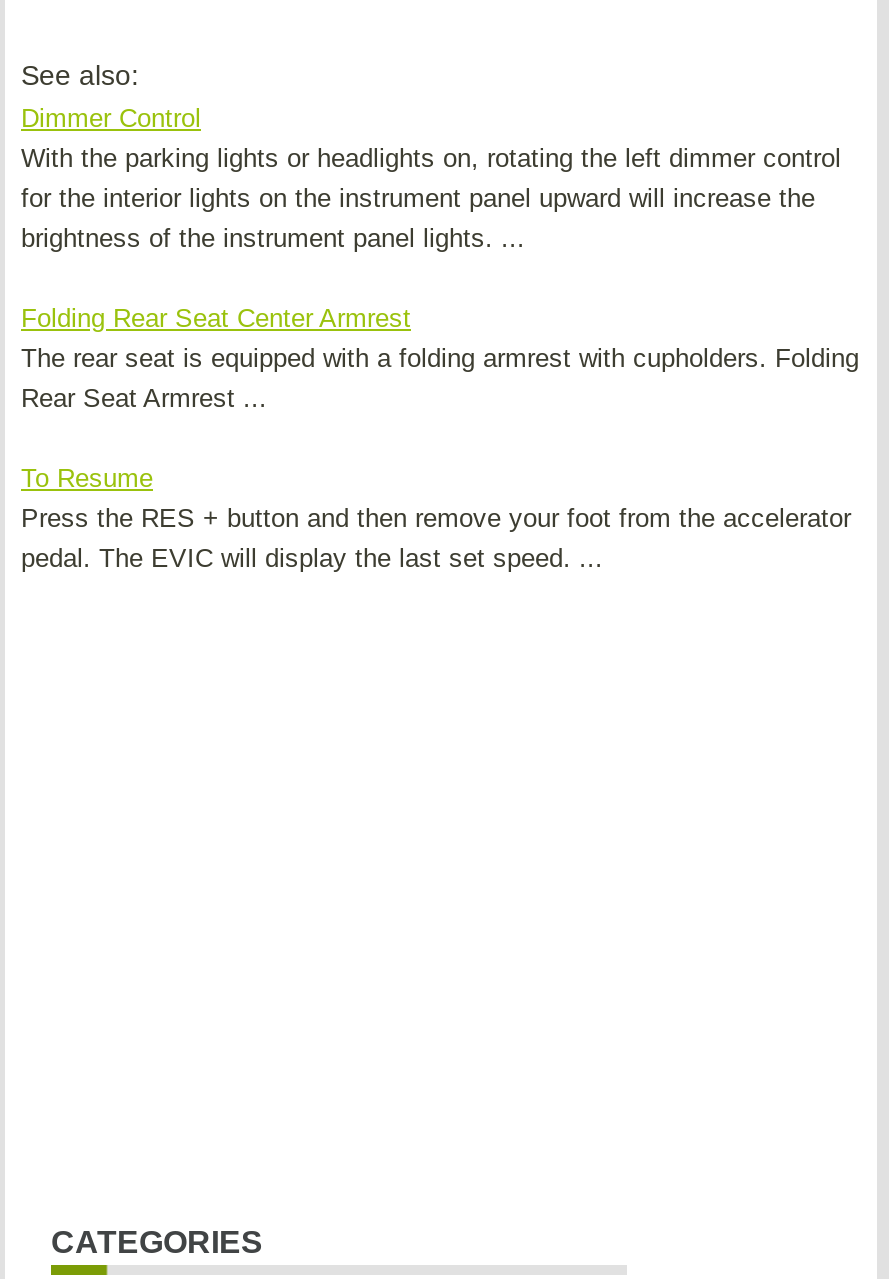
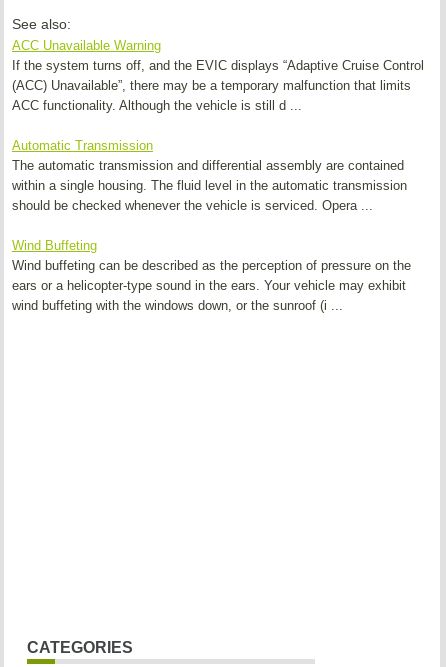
- Dimmer Control
- With the parking lights or headlights on, rotating the left dimmer control
- for the interior lights on the instrument panel upward will increase the
- brightness of the instrument panel lights. ...
+ ACC Unavailable Warning
+ If the system turns off, and the EVIC displays “Adaptive Cruise Control
+ (ACC) Unavailable”, there may be a temporary malfunction that limits
+ ACC functionality. Although the vehicle is still d ...

- Folding Rear Seat Center Armrest
- The rear seat is equipped with a folding armrest with cupholders. Folding
- Rear Seat Armrest ...
+ Automatic Transmission
+ The automatic transmission and differential assembly are contained
+ within a single housing. The fluid level in the automatic transmission
+ should be checked whenever the vehicle is serviced. Opera ...

- To Resume
- Press the RES + button and then remove your foot from the accelerator
- pedal. The EVIC will display the last set speed. ...
+ Wind Buffeting
+ Wind buffeting can be described as the perception of pressure on the
+ ears or a helicopter-type sound in the ears. Your vehicle may exhibit
+ wind buffeting with the windows down, or the sunroof (i ...
